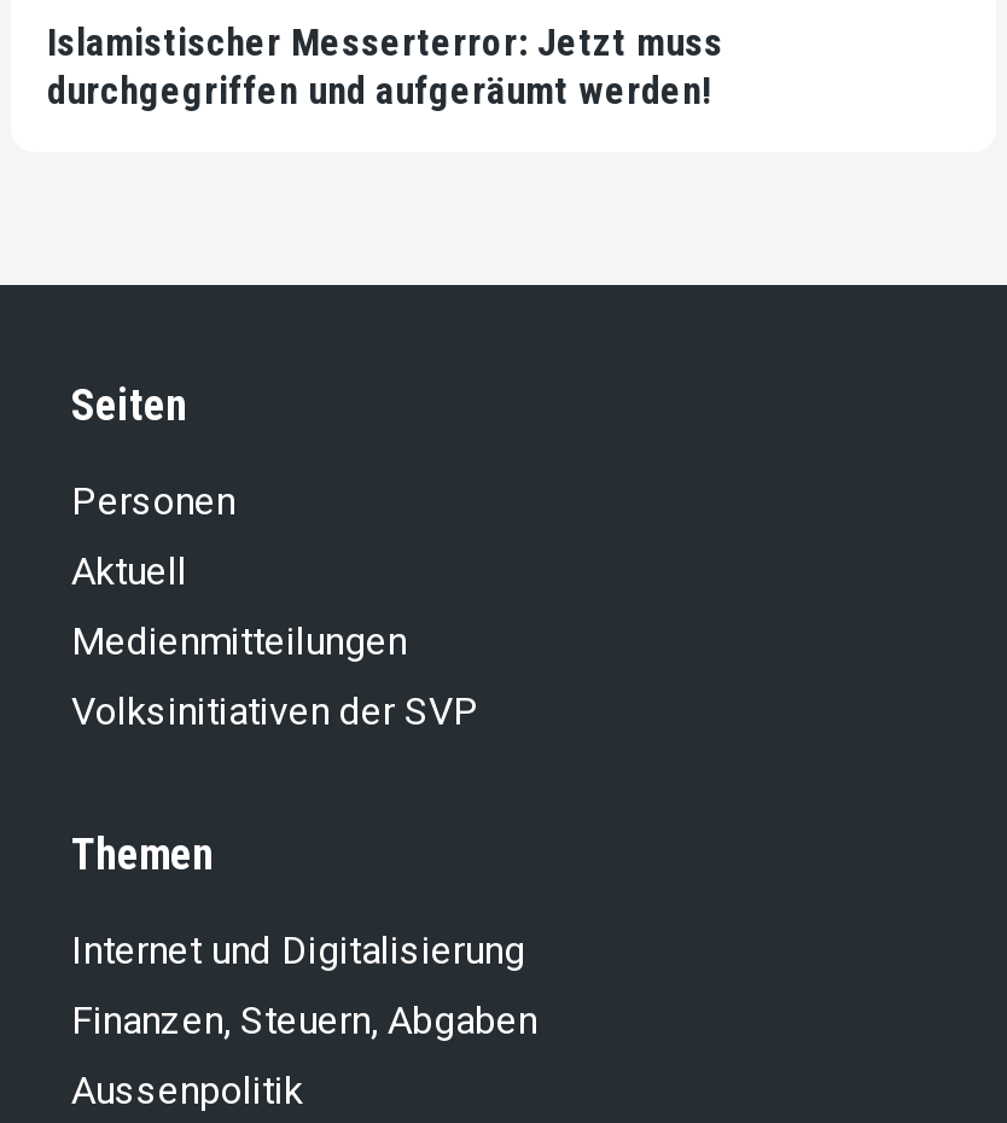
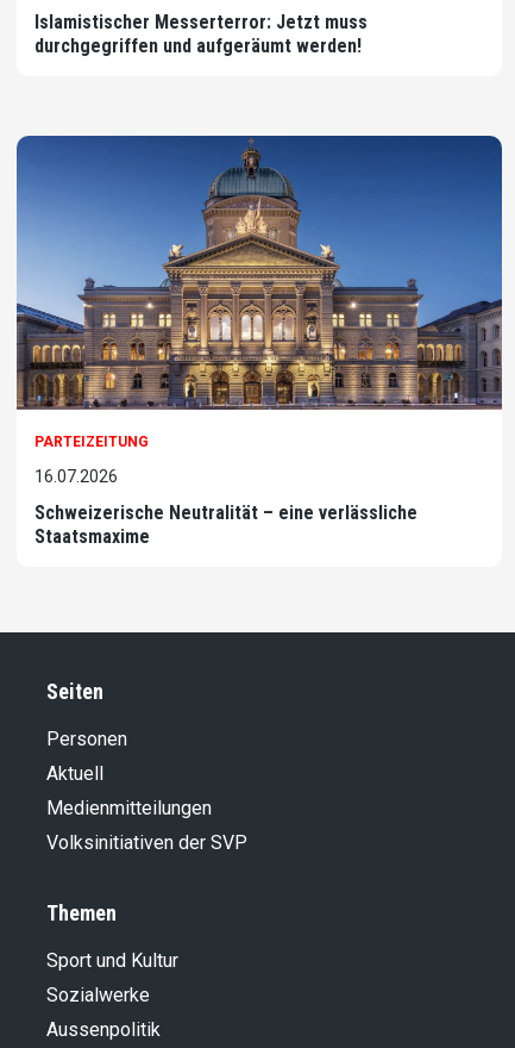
+ [image]
+ PARTEIZEITUNG
+ 16.07.2026
+ Schweizerische Neutralität – eine verlässliche
+ Staatsmaxime

- Internet und Digitalisierung
+ Sport und Kultur

- Finanzen, Steuern, Abgaben
+ Sozialwerke
